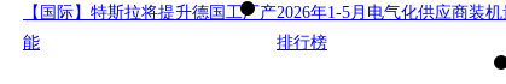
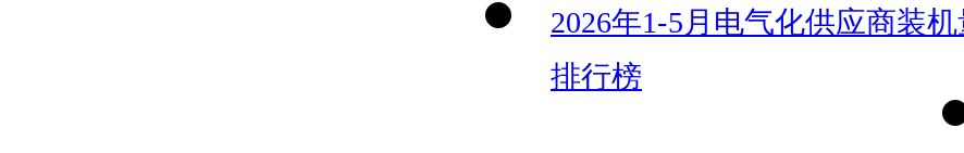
- 【国际】特斯拉将提升德国工厂产
- 能
